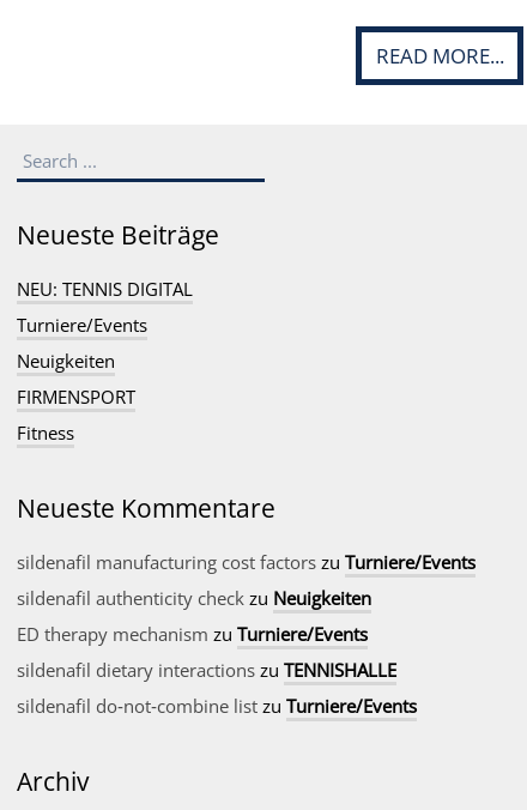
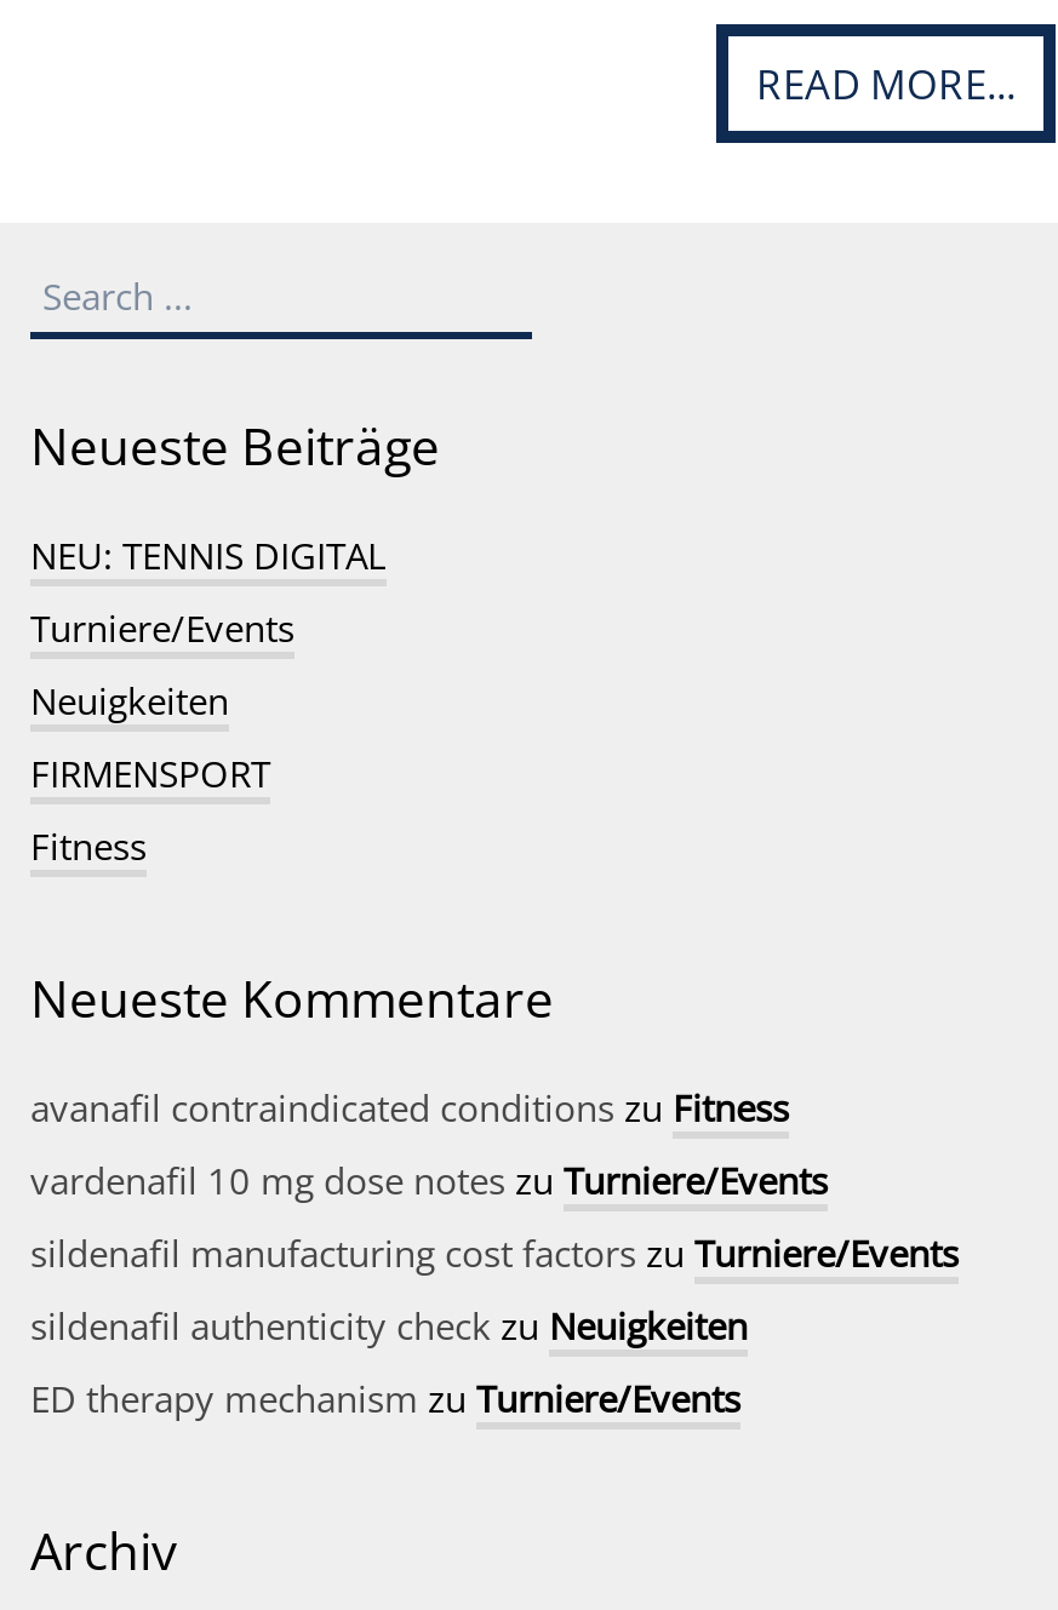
+ avanafil contraindicated conditions zu Fitness
+ vardenafil 10 mg dose notes zu Turniere/Events

moved down: sildenafil manufacturing cost factors zu Turniere/Events | sildenafil authenticity check zu Neuigkeiten | ED therapy mechanism zu Turniere/Events

- sildenafil dietary interactions zu TENNISHALLE
- sildenafil do‑not‑combine list zu Turniere/Events
